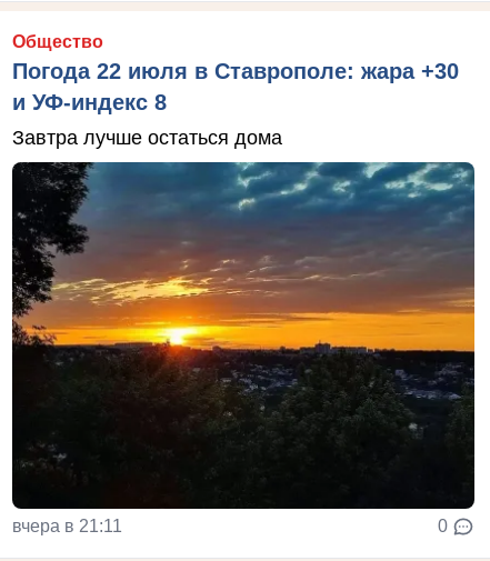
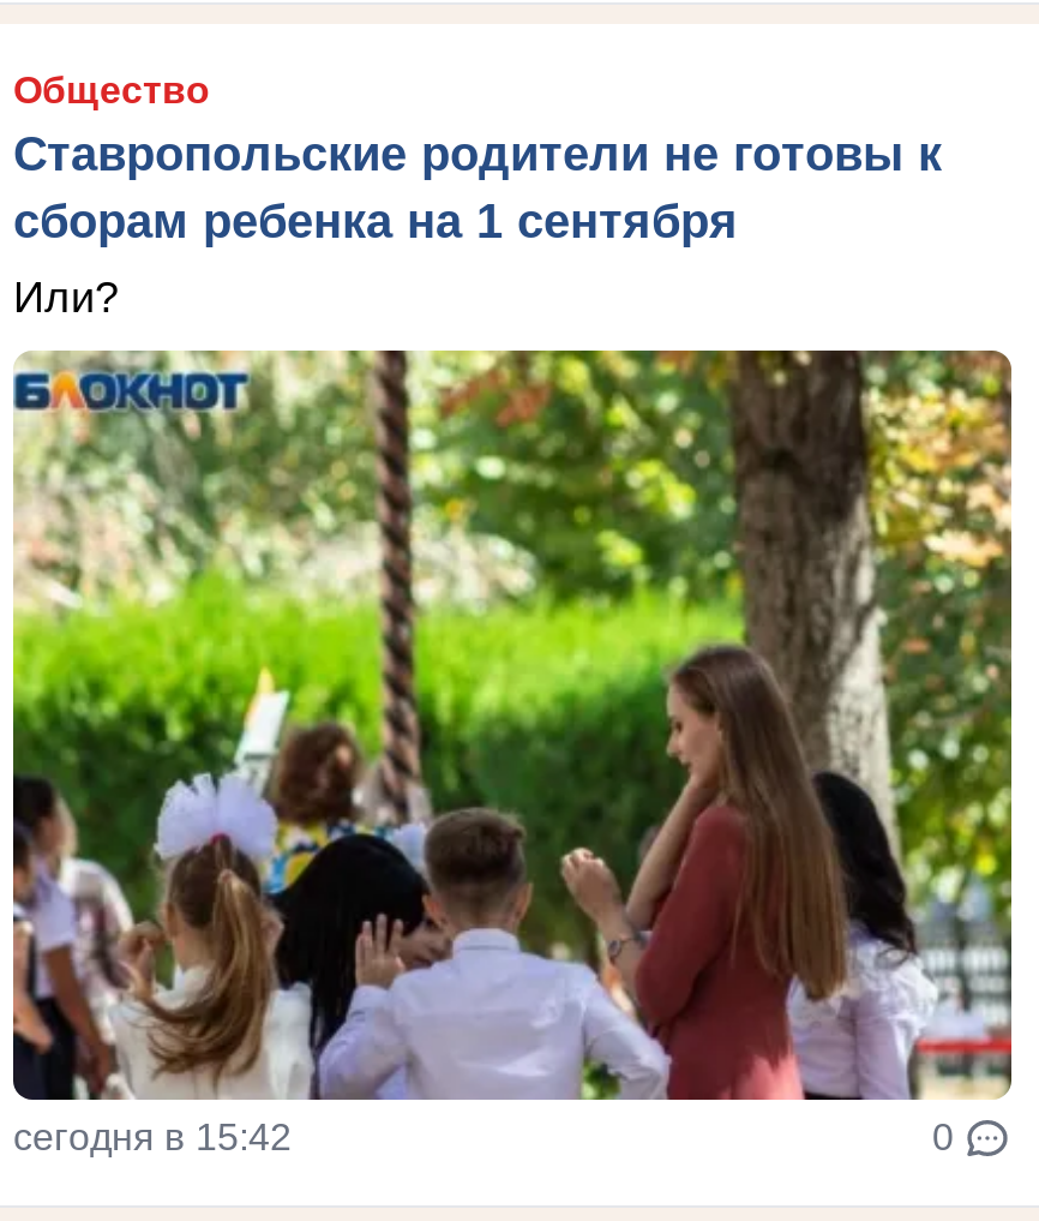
- Погода 22 июля в Ставрополе: жара +30
- и УФ-индекс 8
+ Ставропольские родители не готовы к
+ сборам ребенка на 1 сентября

- Завтра лучше остаться дома
+ Или?

- [image]
- вчера в 21:11
+ [image]
+ сегодня в 15:42
